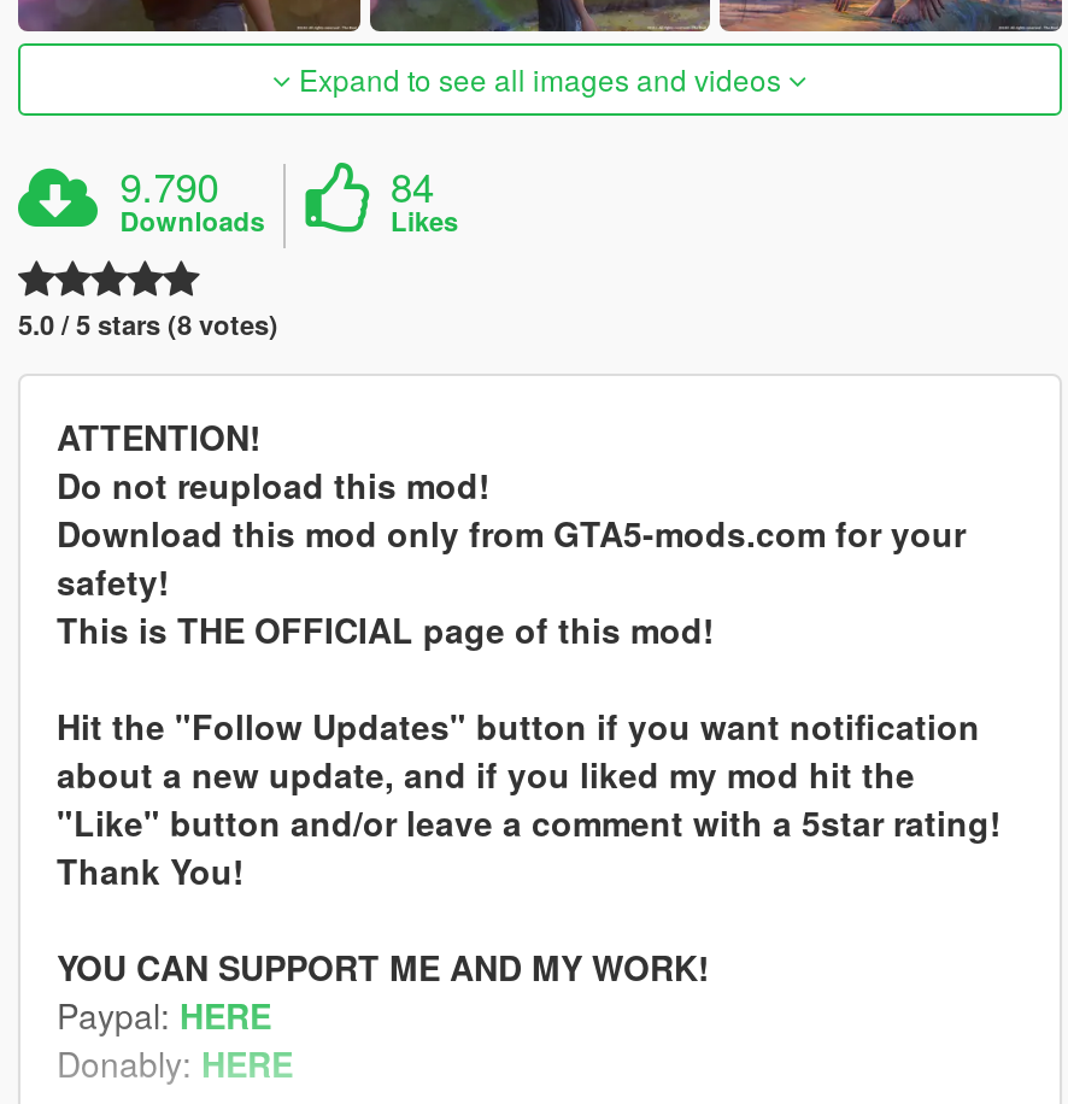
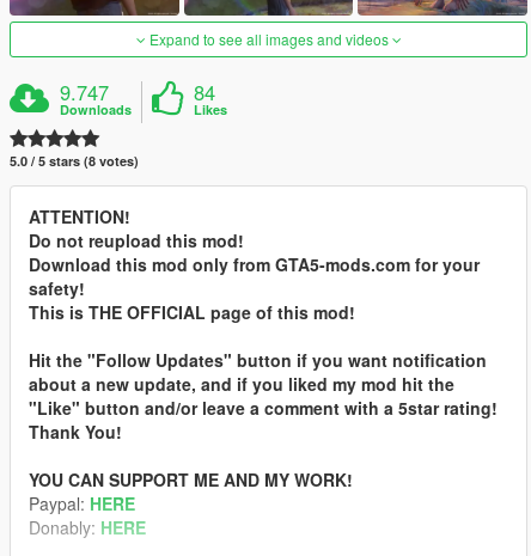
- 9.790
+ 9.747
